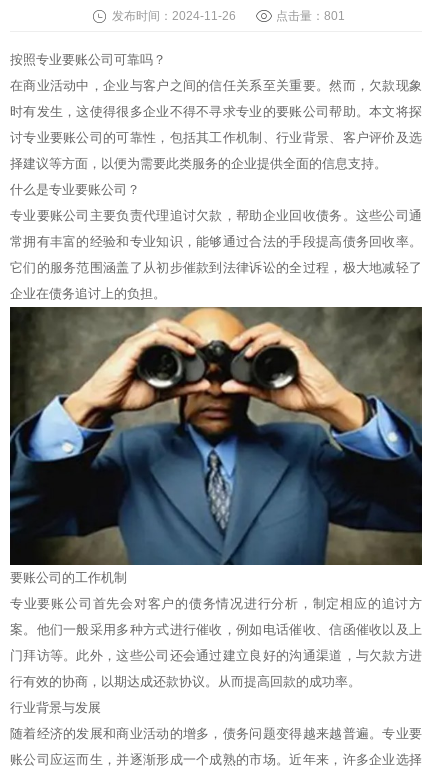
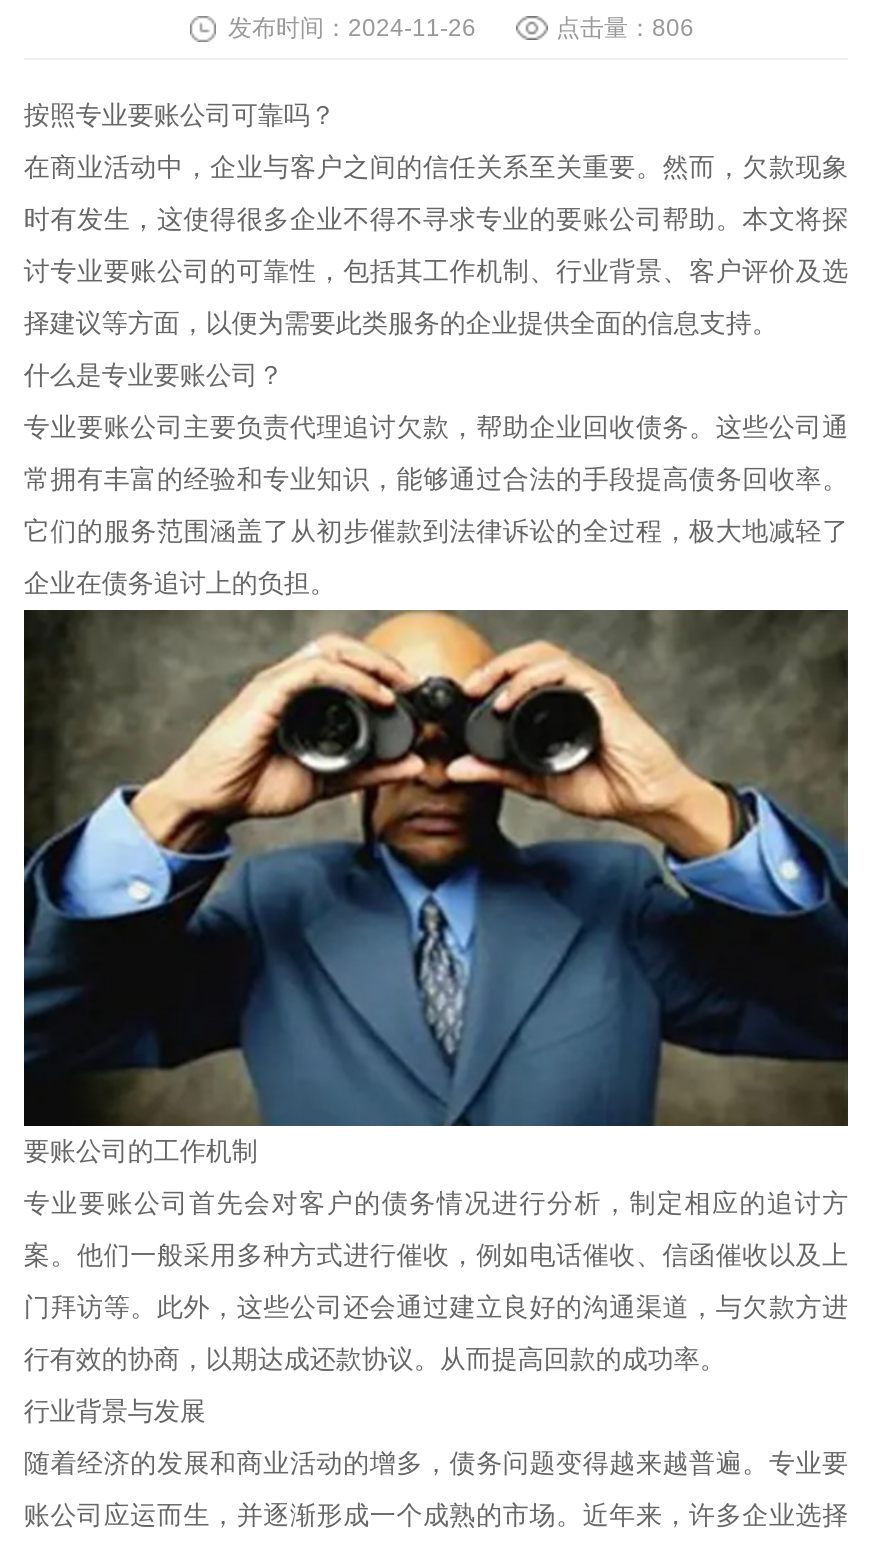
- 点击量：801
+ 点击量：806
